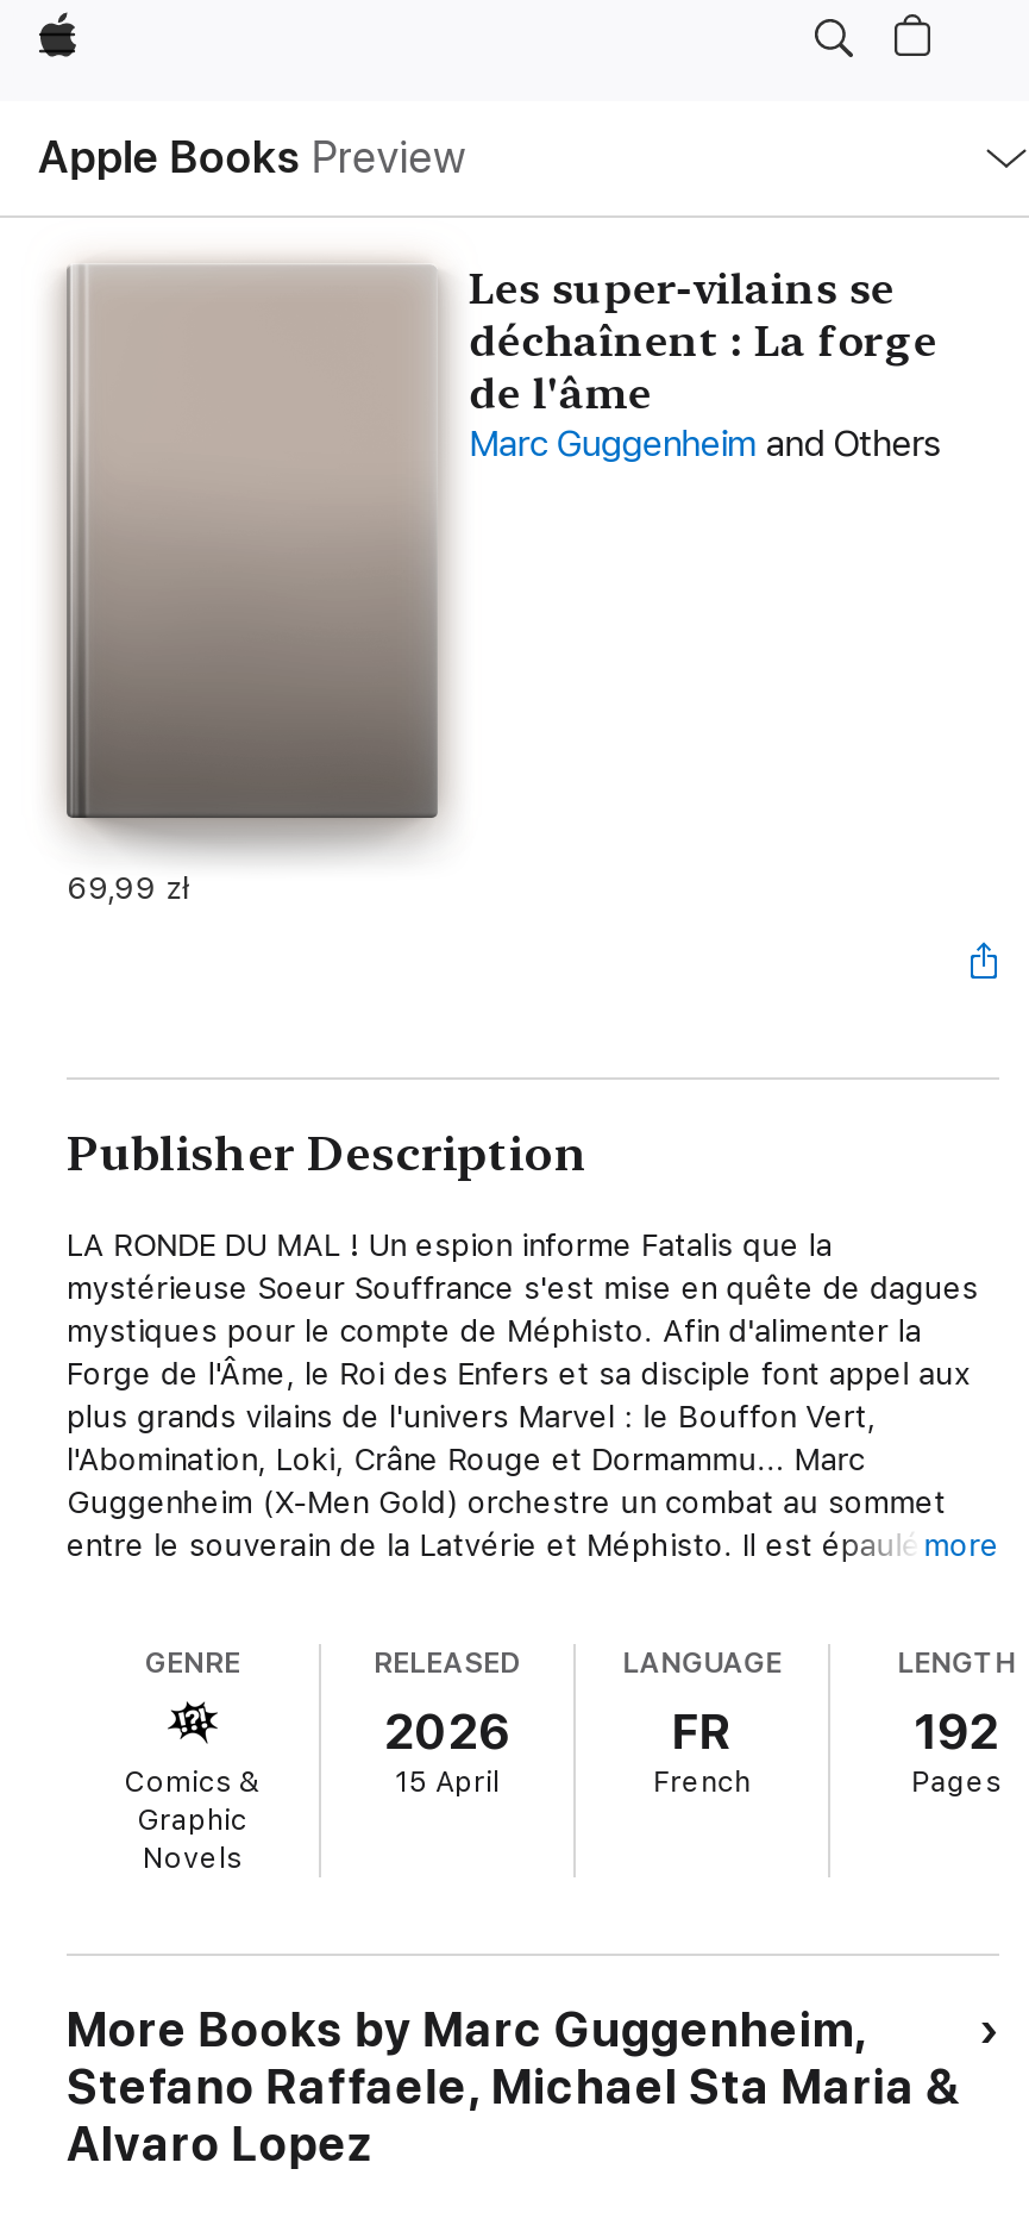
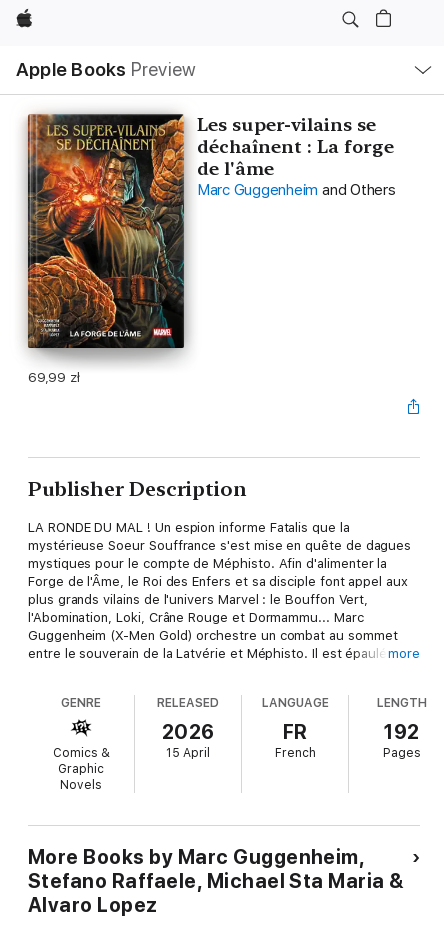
- [image]
+ [image]
